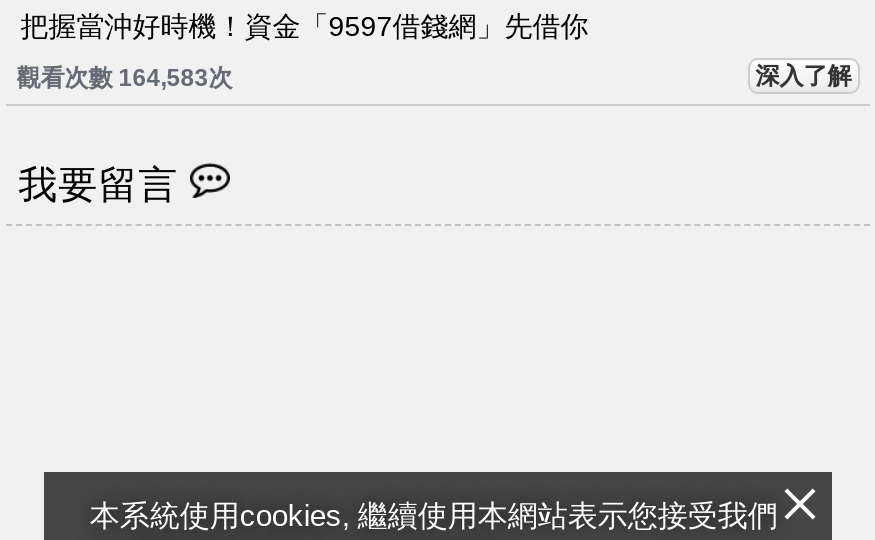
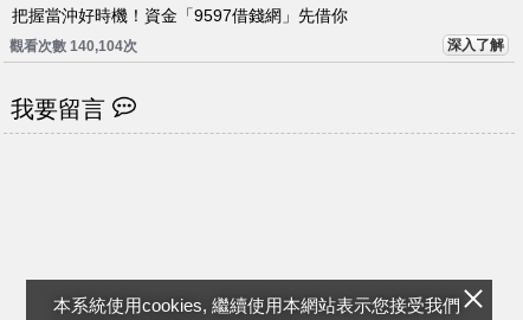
- 觀看次數 164,583次
+ 觀看次數 140,104次
